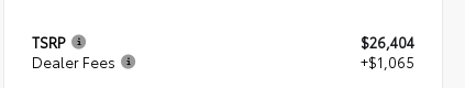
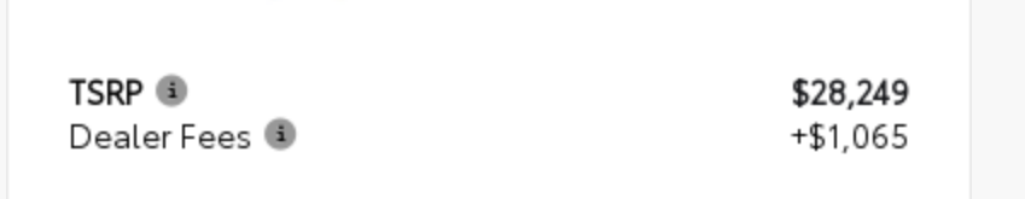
- $26,404
+ $28,249
